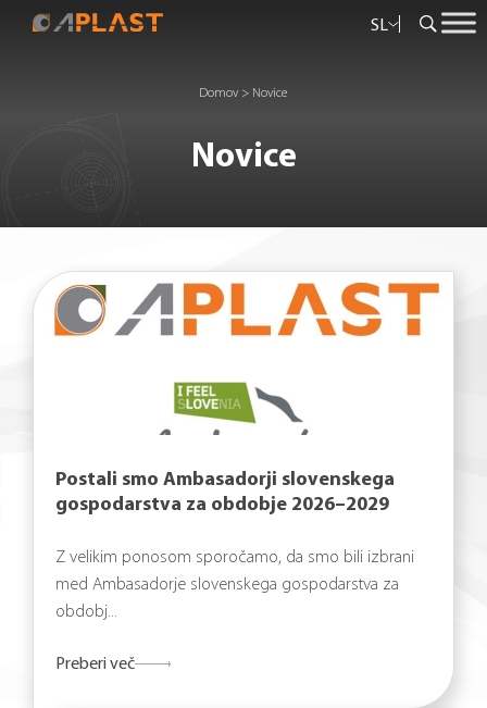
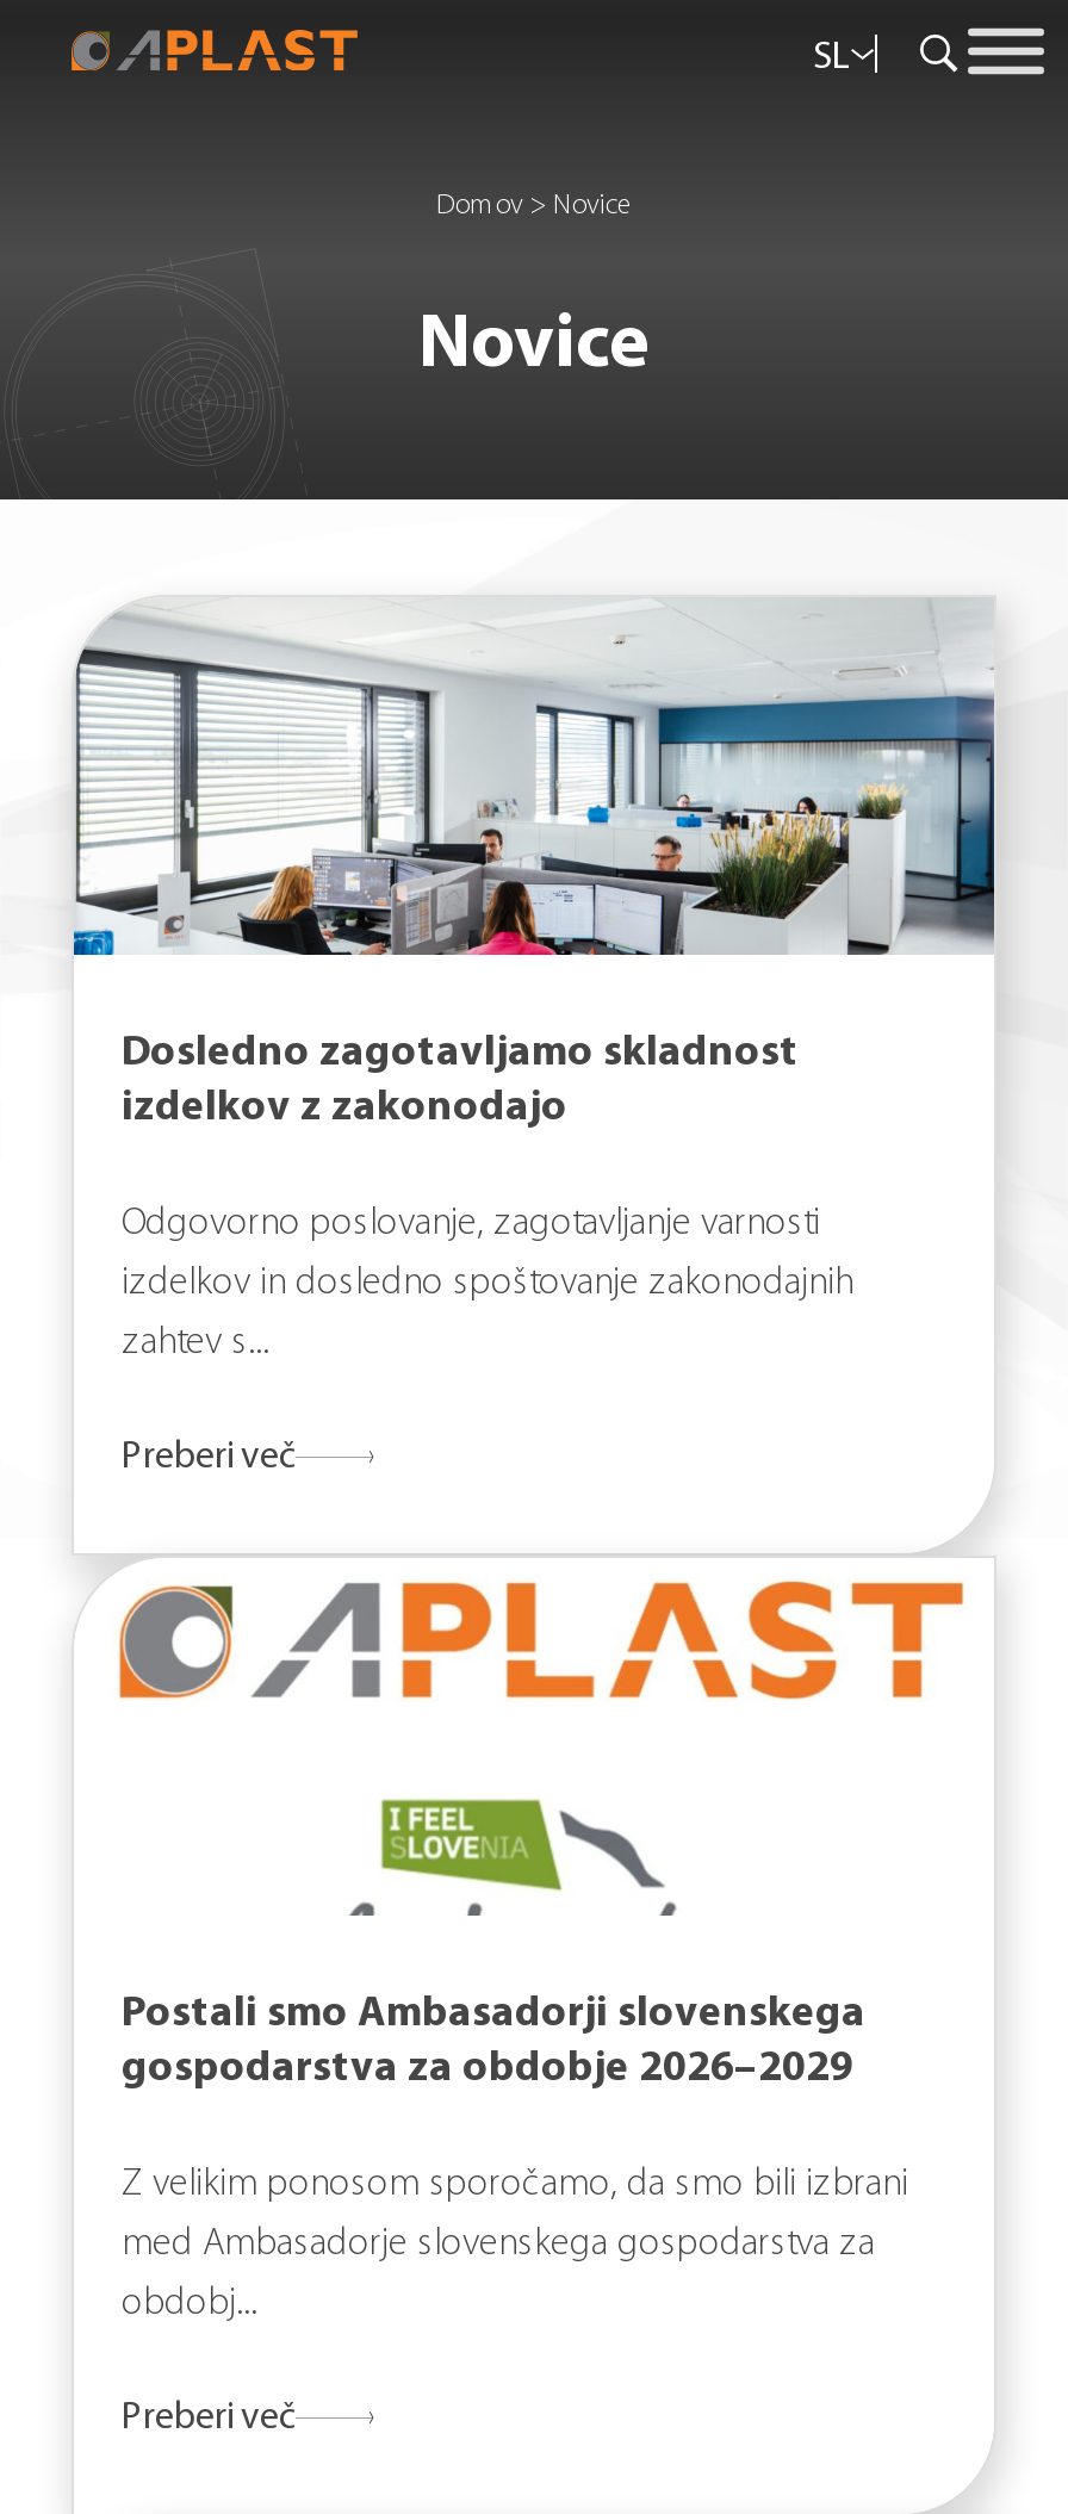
+ [image]
+ Dosledno zagotavljamo skladnost
+ izdelkov z zakonodajo
+ Odgovorno poslovanje, zagotavljanje varnosti
+ izdelkov in dosledno spoštovanje zakonodajnih
+ zahtev s...
+ Preberi več
